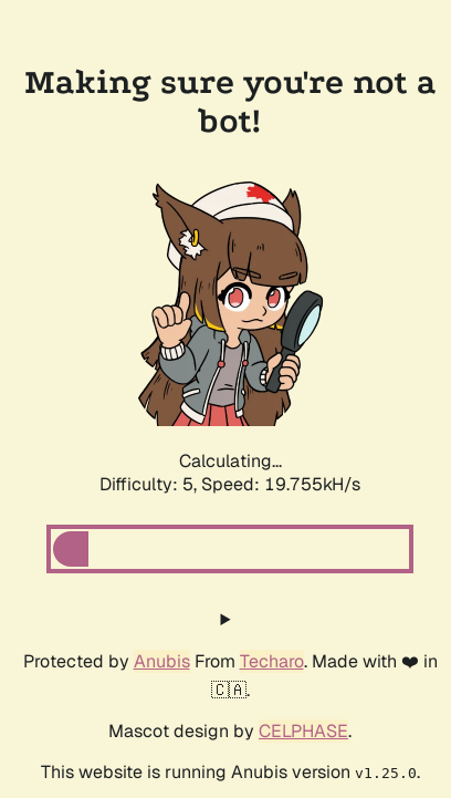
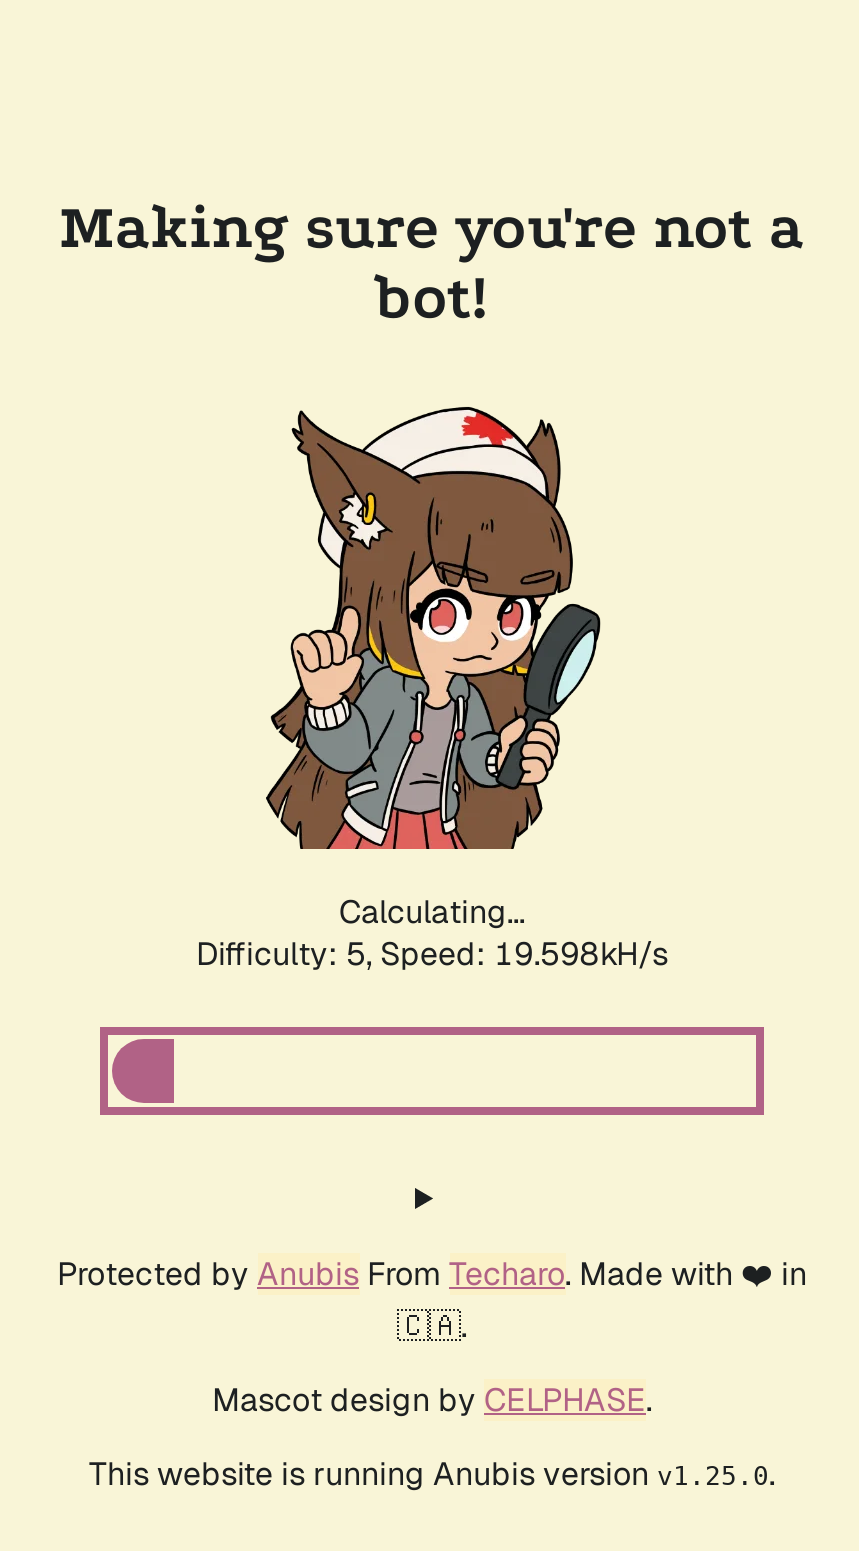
- Difficulty: 5, Speed: 19.755kH/s
+ Difficulty: 5, Speed: 19.598kH/s
